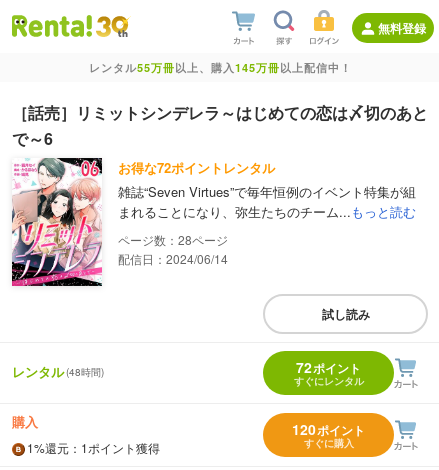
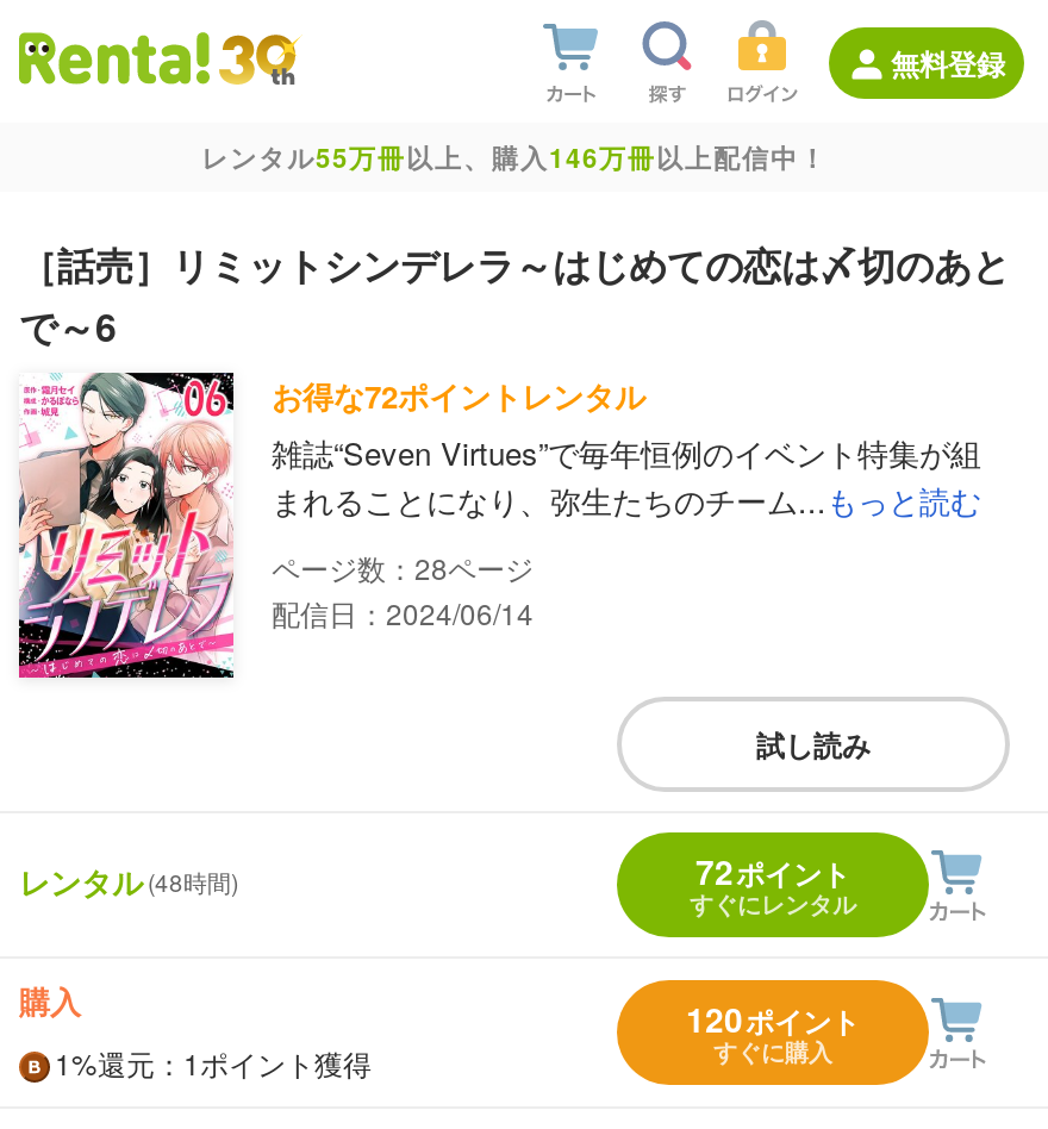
- レンタル55万冊以上、購入145万冊以上配信中！
+ レンタル55万冊以上、購入146万冊以上配信中！
